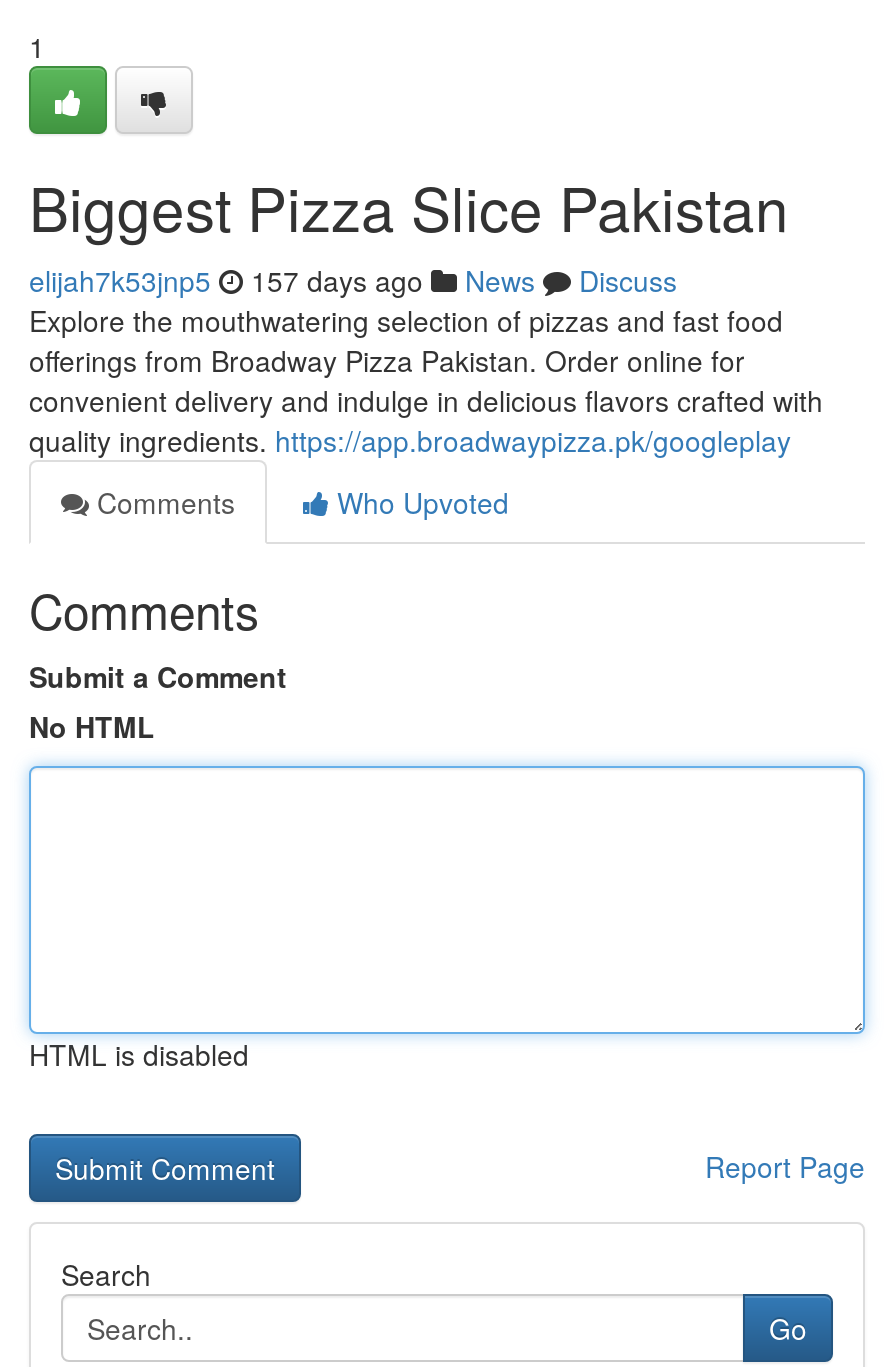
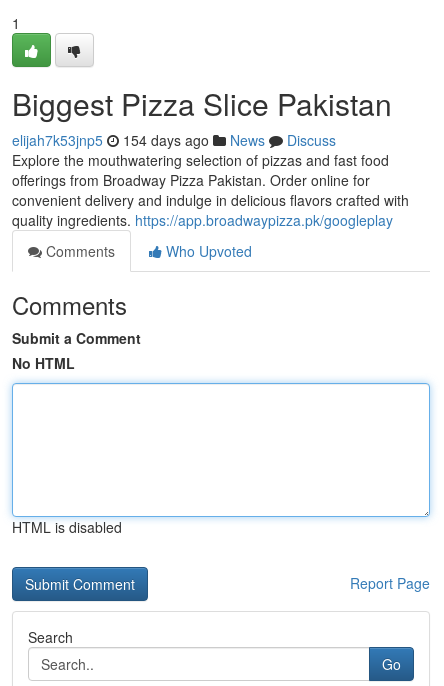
- elijah7k53jnp5 157 days ago News Discuss
+ elijah7k53jnp5 154 days ago News Discuss
